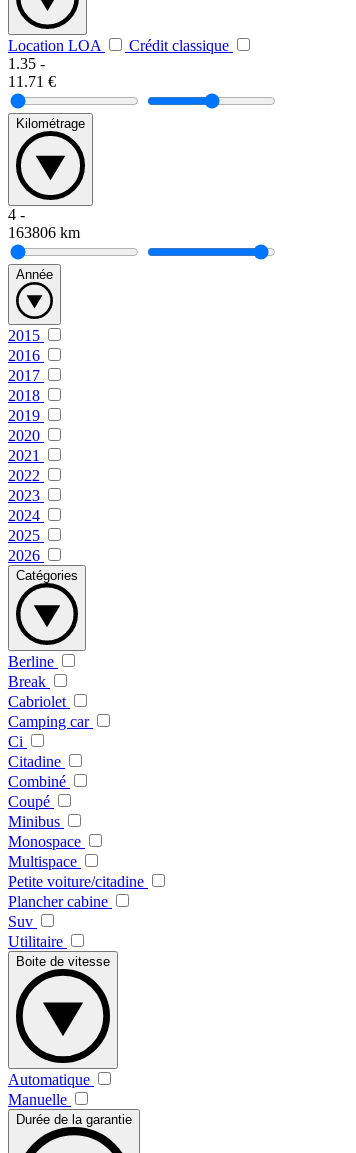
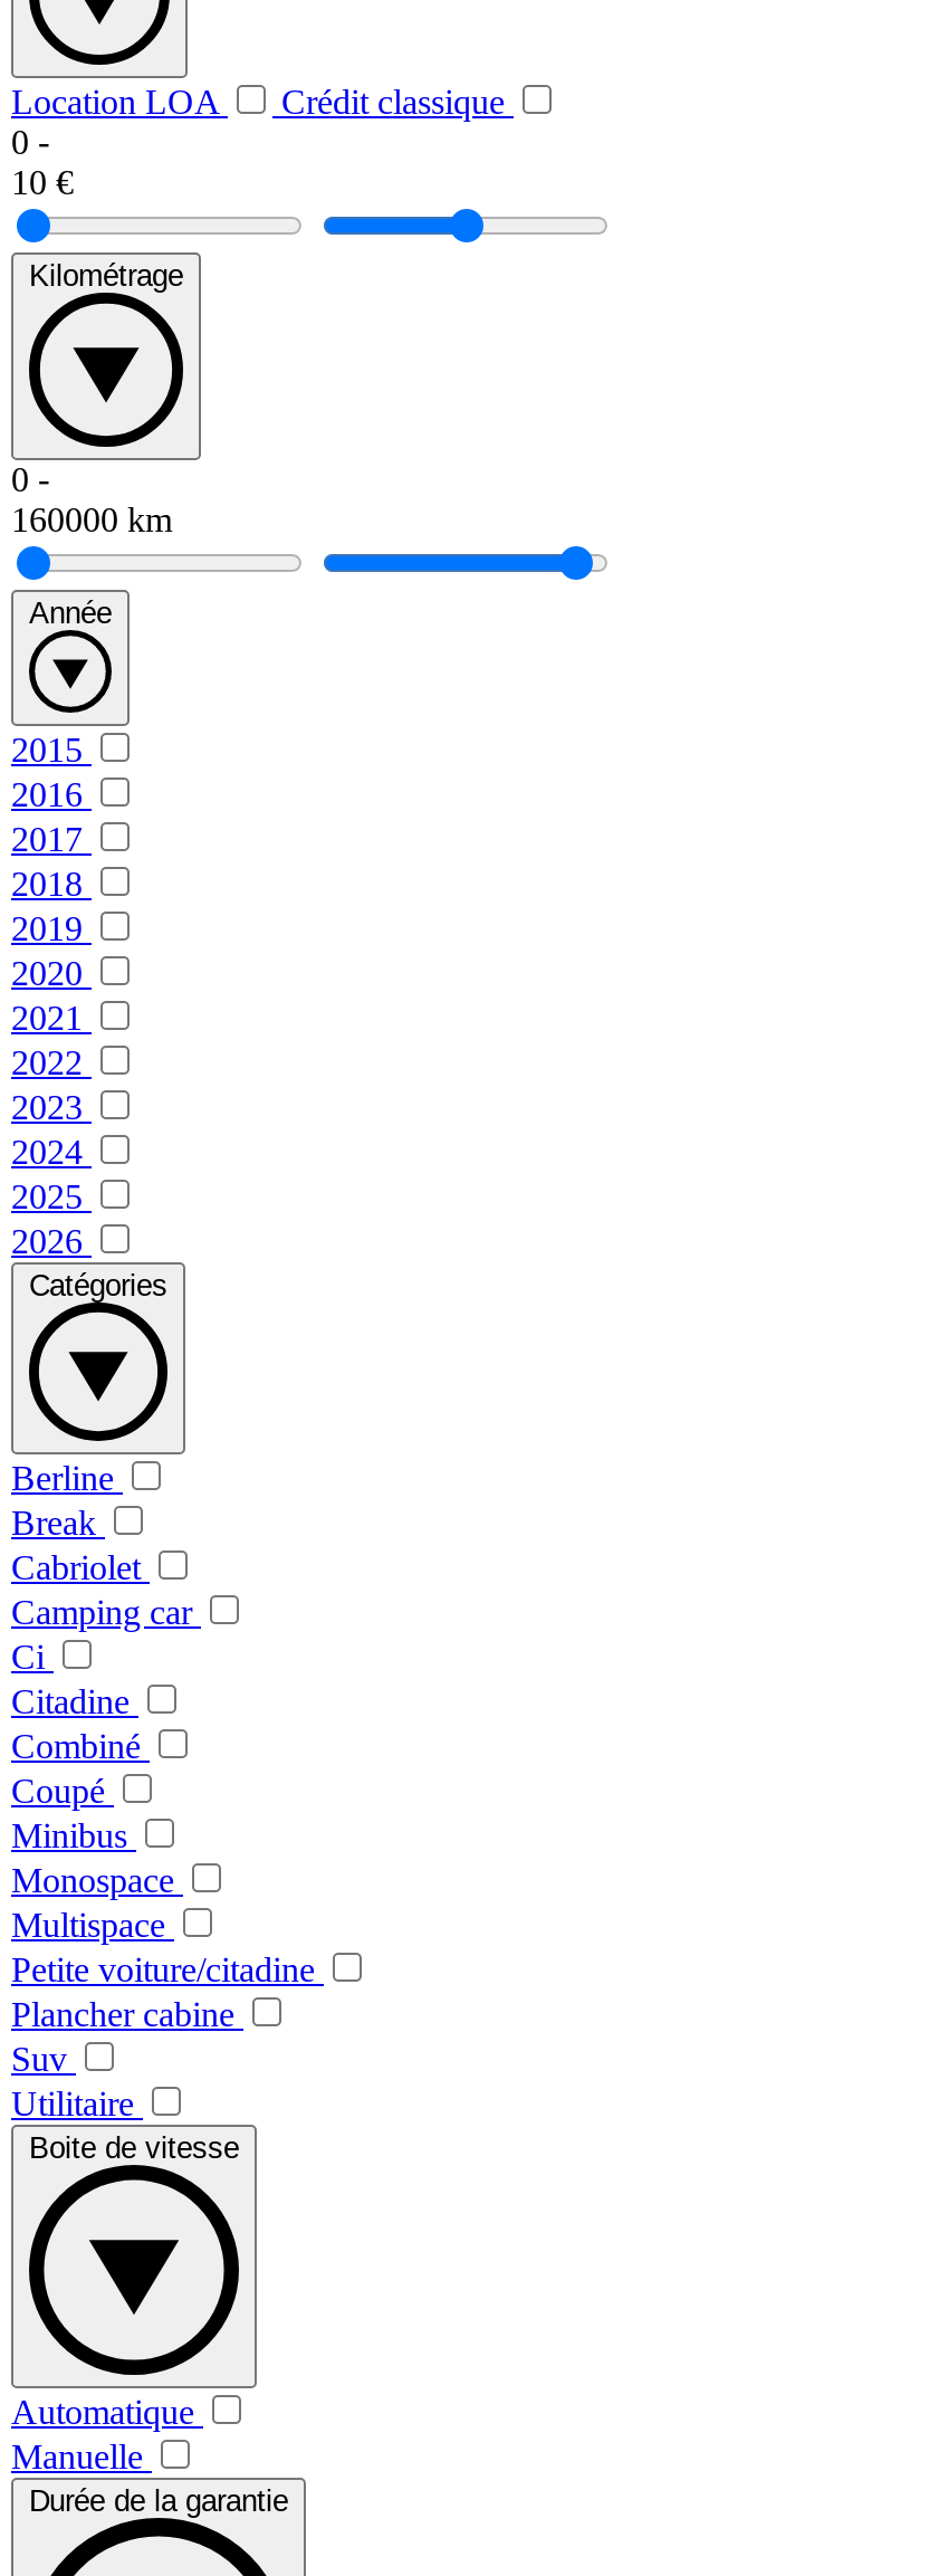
- 1.35 -
+ 0 -

- 11.71 €
+ 10 €

- 4-
+ 0 -

- 163806 km
+ 160000 km
